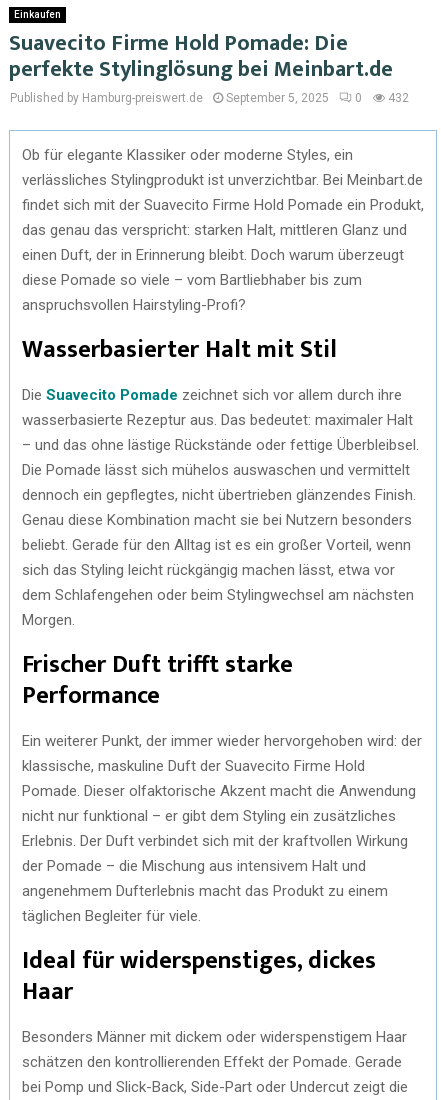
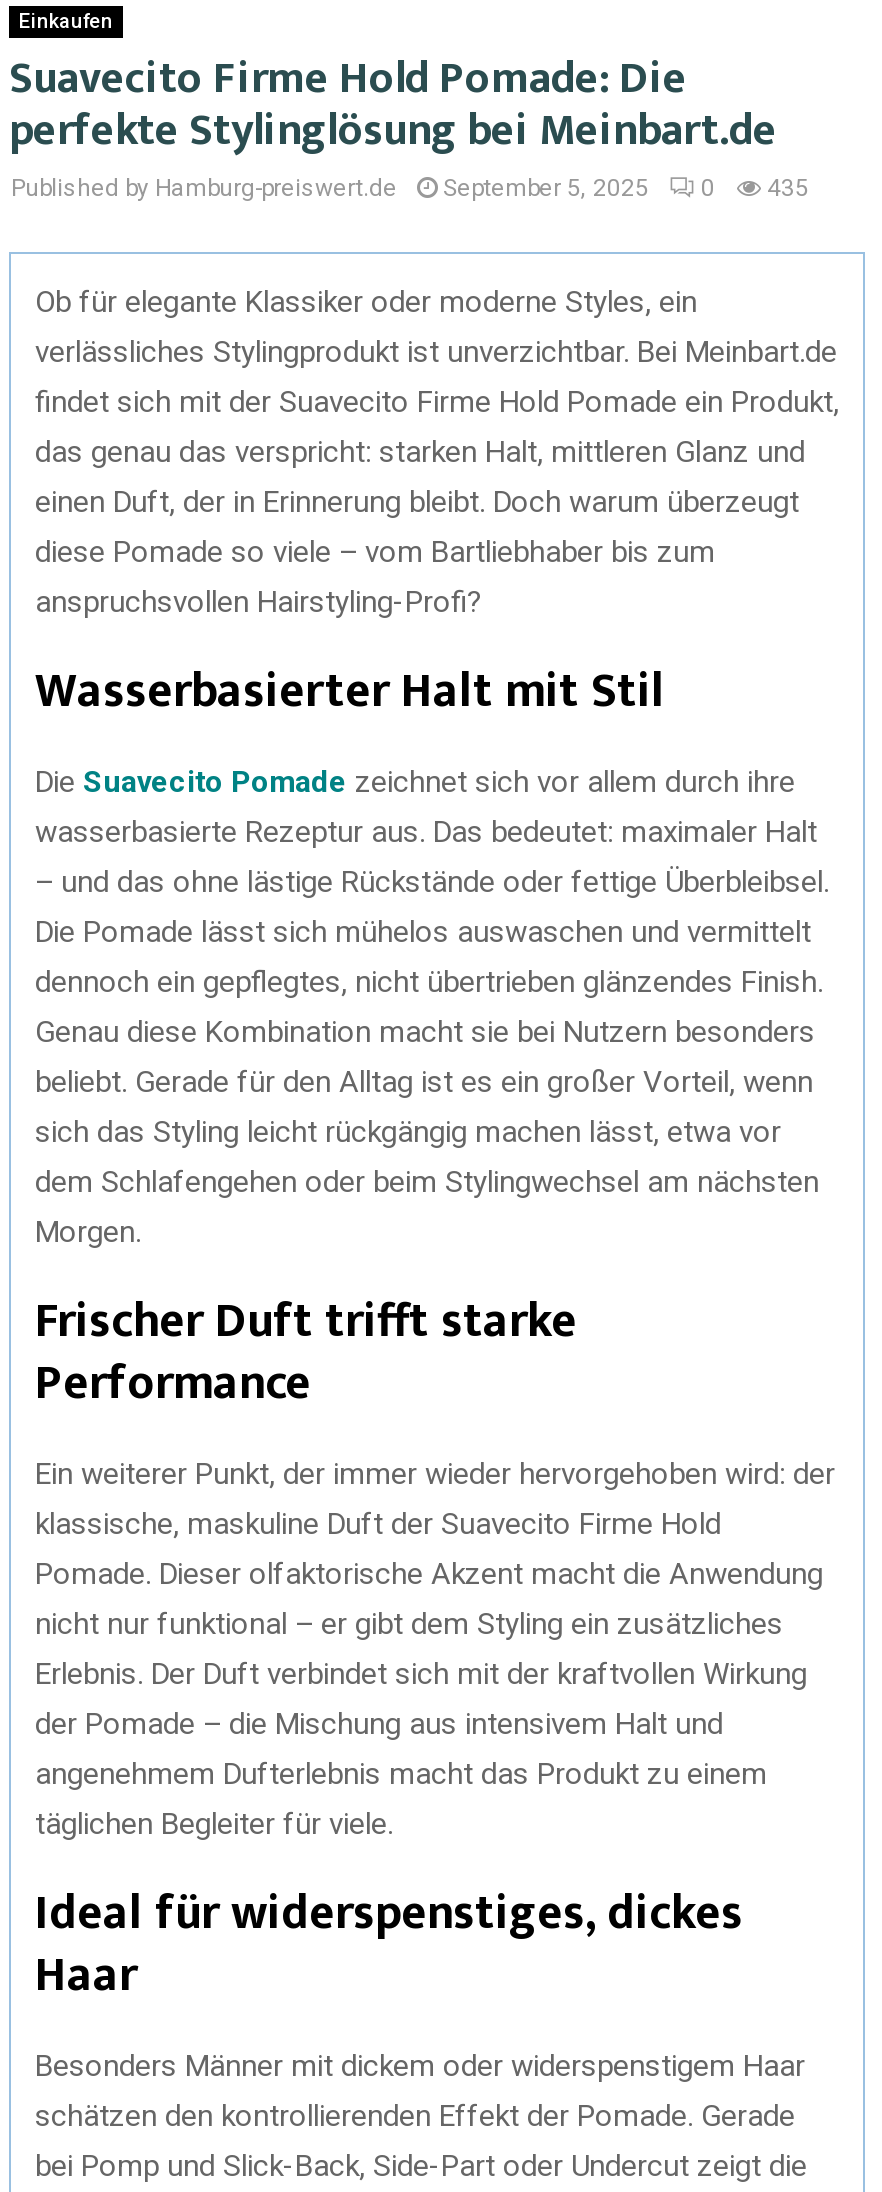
- Published by Hamburg-preiswert.de September 5, 2025 0 432
+ Published by Hamburg-preiswert.de September 5, 2025 0 435
